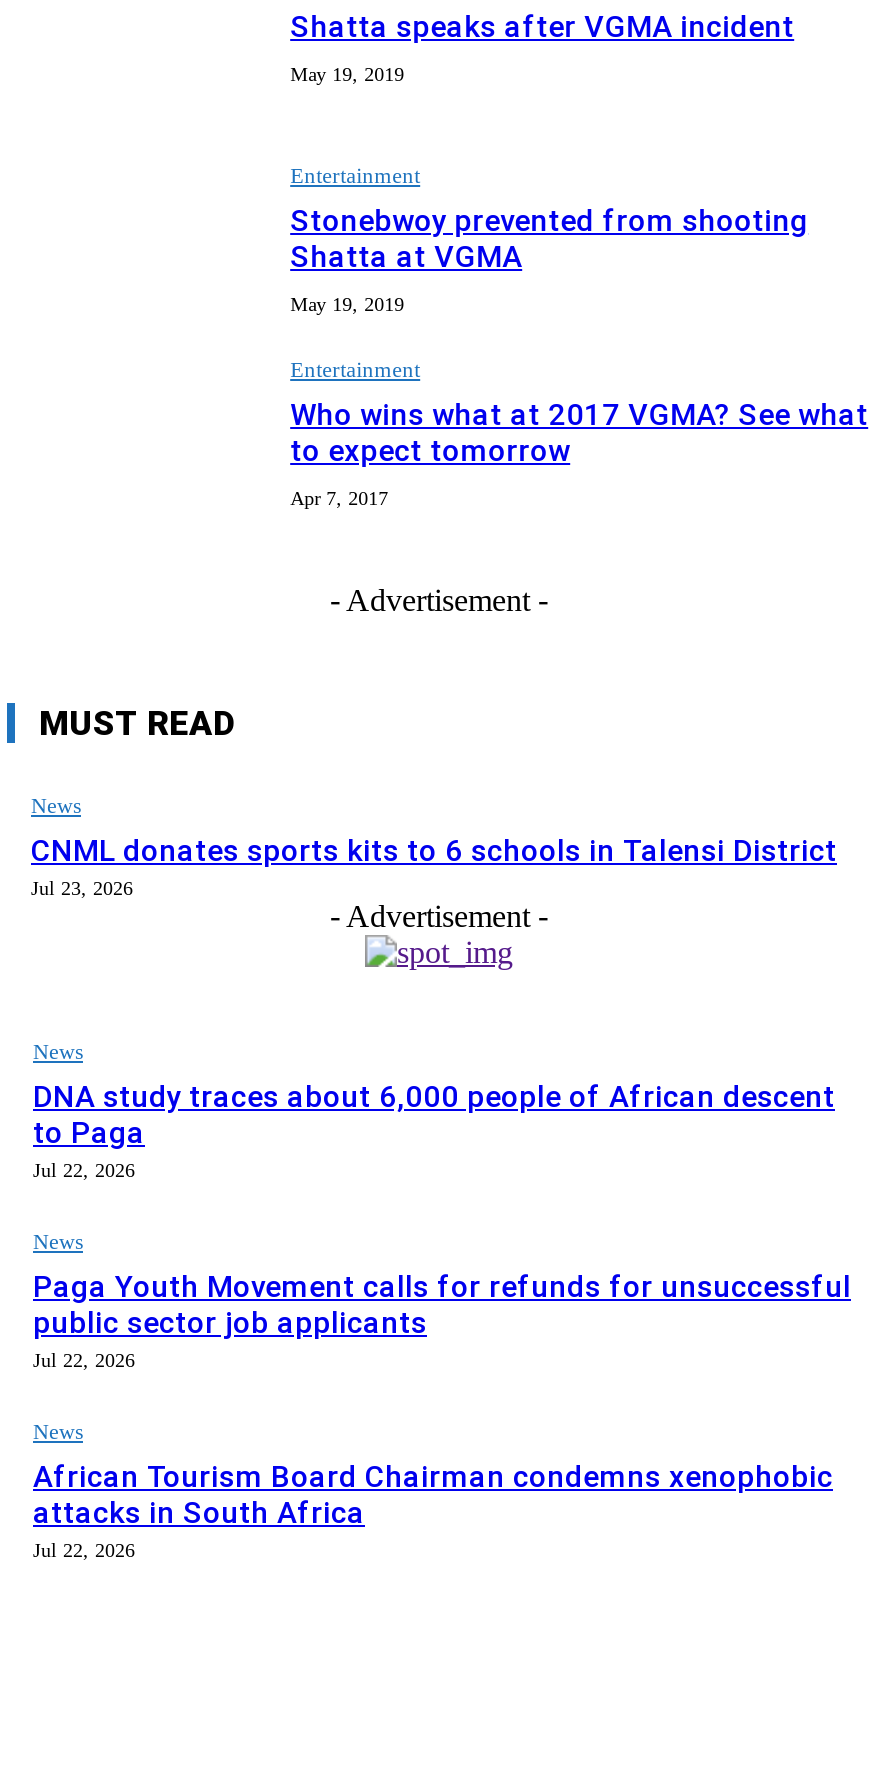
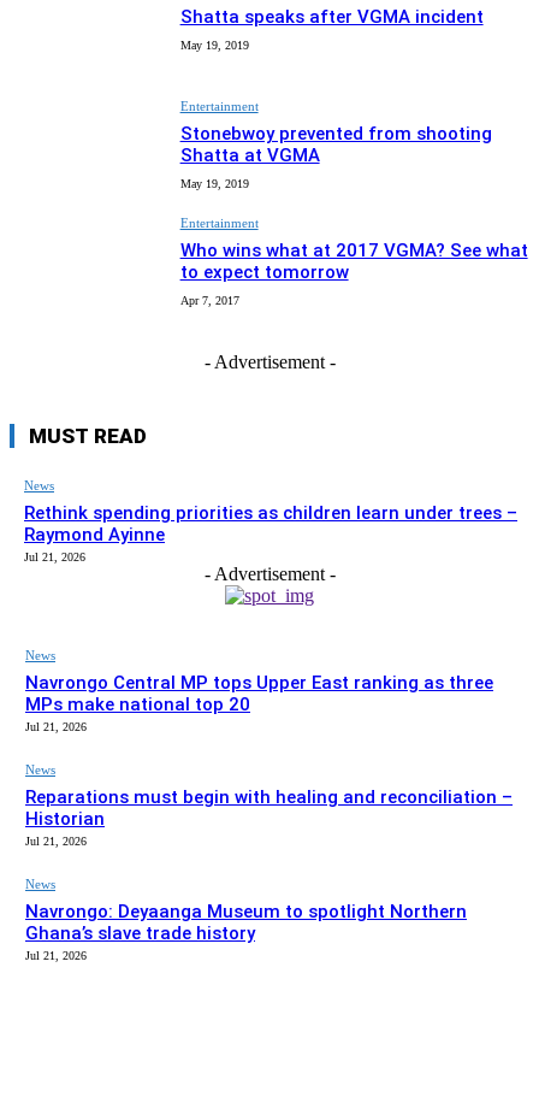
- CNML donates sports kits to 6 schools in Talensi District
- Jul 23, 2026
+ Rethink spending priorities as children learn under trees –
+ Raymond Ayinne
+ Jul 21, 2026

- DNA study traces about 6,000 people of African descent
- to Paga
- Jul 22, 2026
+ Navrongo Central MP tops Upper East ranking as three
+ MPs make national top 20
+ Jul 21, 2026

- Paga Youth Movement calls for refunds for unsuccessful
- public sector job applicants
- Jul 22, 2026
+ Reparations must begin with healing and reconciliation –
+ Historian
+ Jul 21, 2026

- African Tourism Board Chairman condemns xenophobic
- attacks in South Africa
- Jul 22, 2026
+ Navrongo: Deyaanga Museum to spotlight Northern
+ Ghana’s slave trade history
+ Jul 21, 2026
